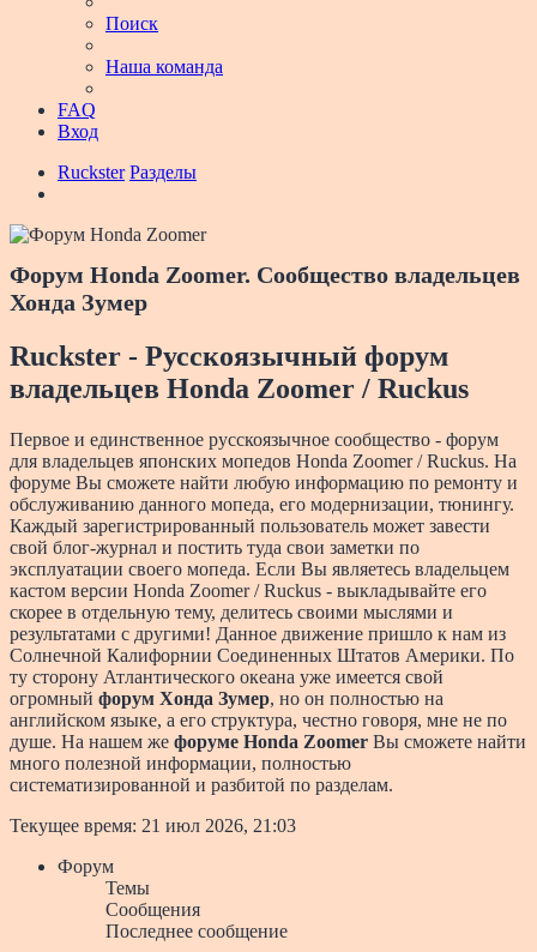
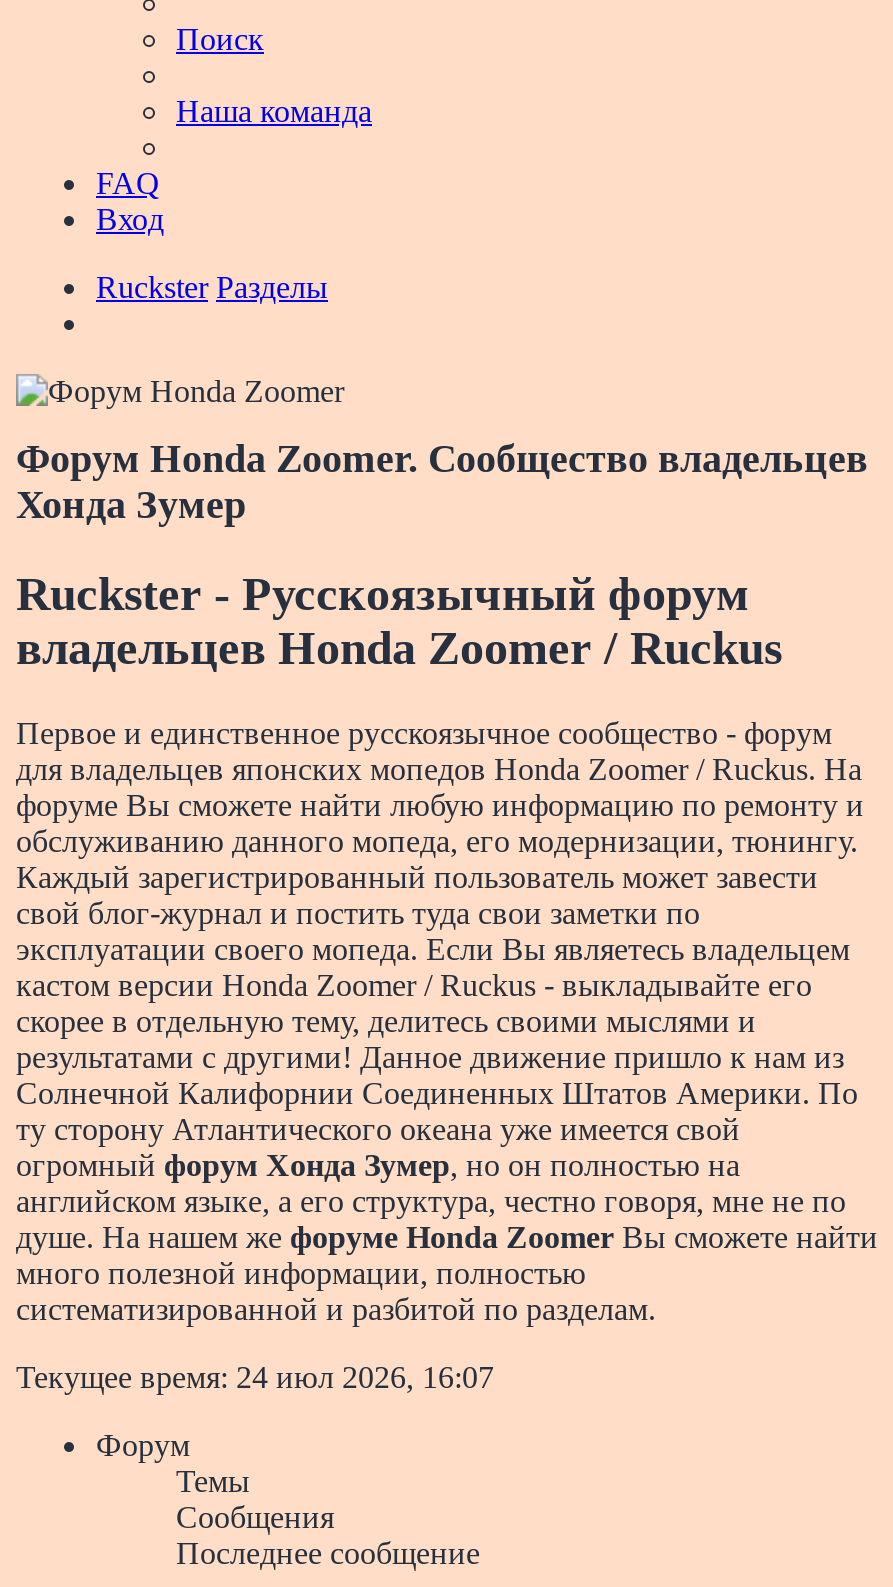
- Текущее время: 21 июл 2026, 21:03
+ Текущее время: 24 июл 2026, 16:07
